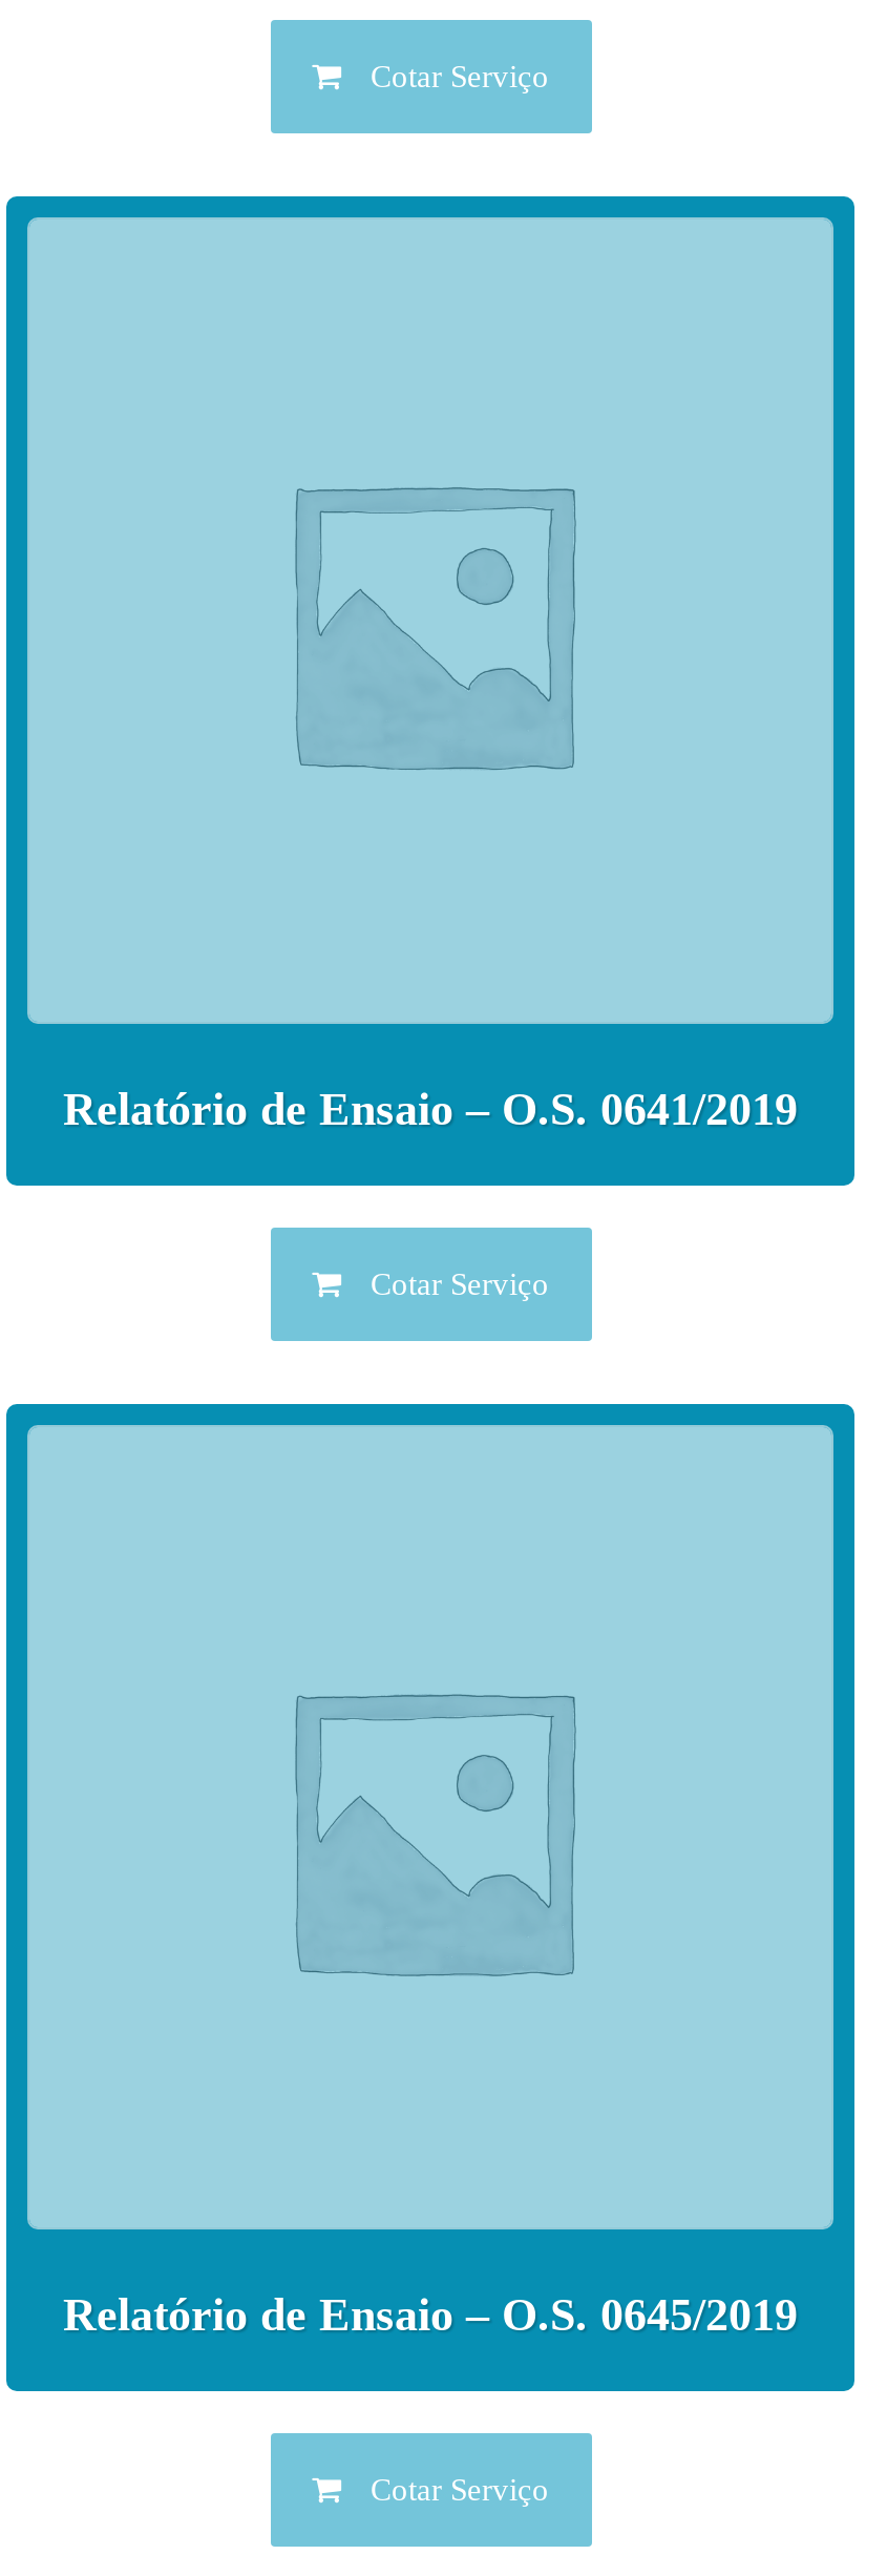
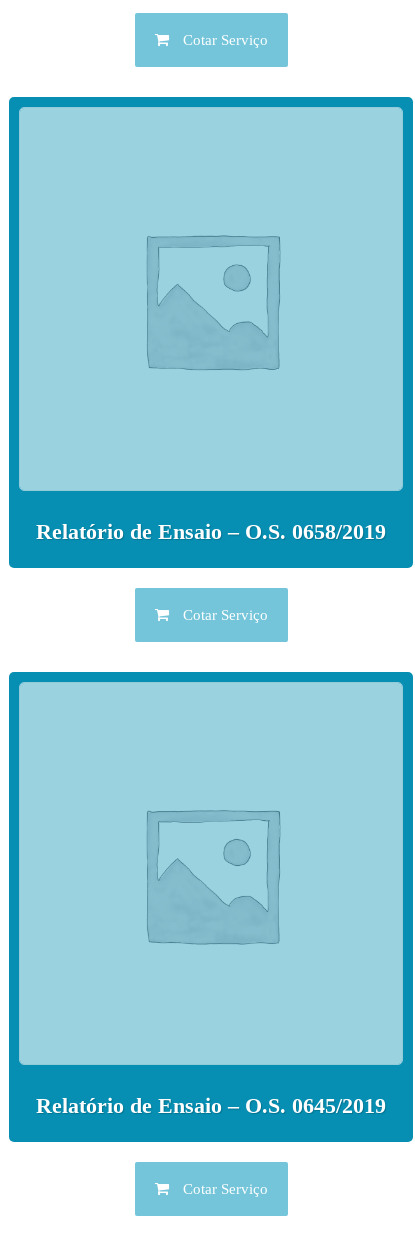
- Relatório de Ensaio – O.S. 0641/2019
+ Relatório de Ensaio – O.S. 0658/2019
